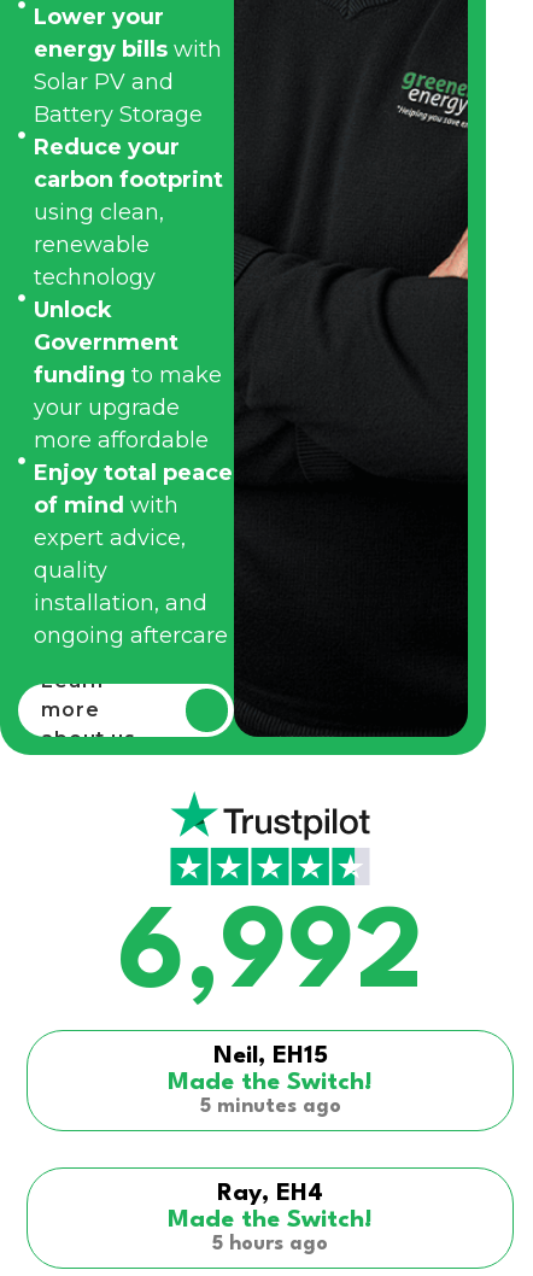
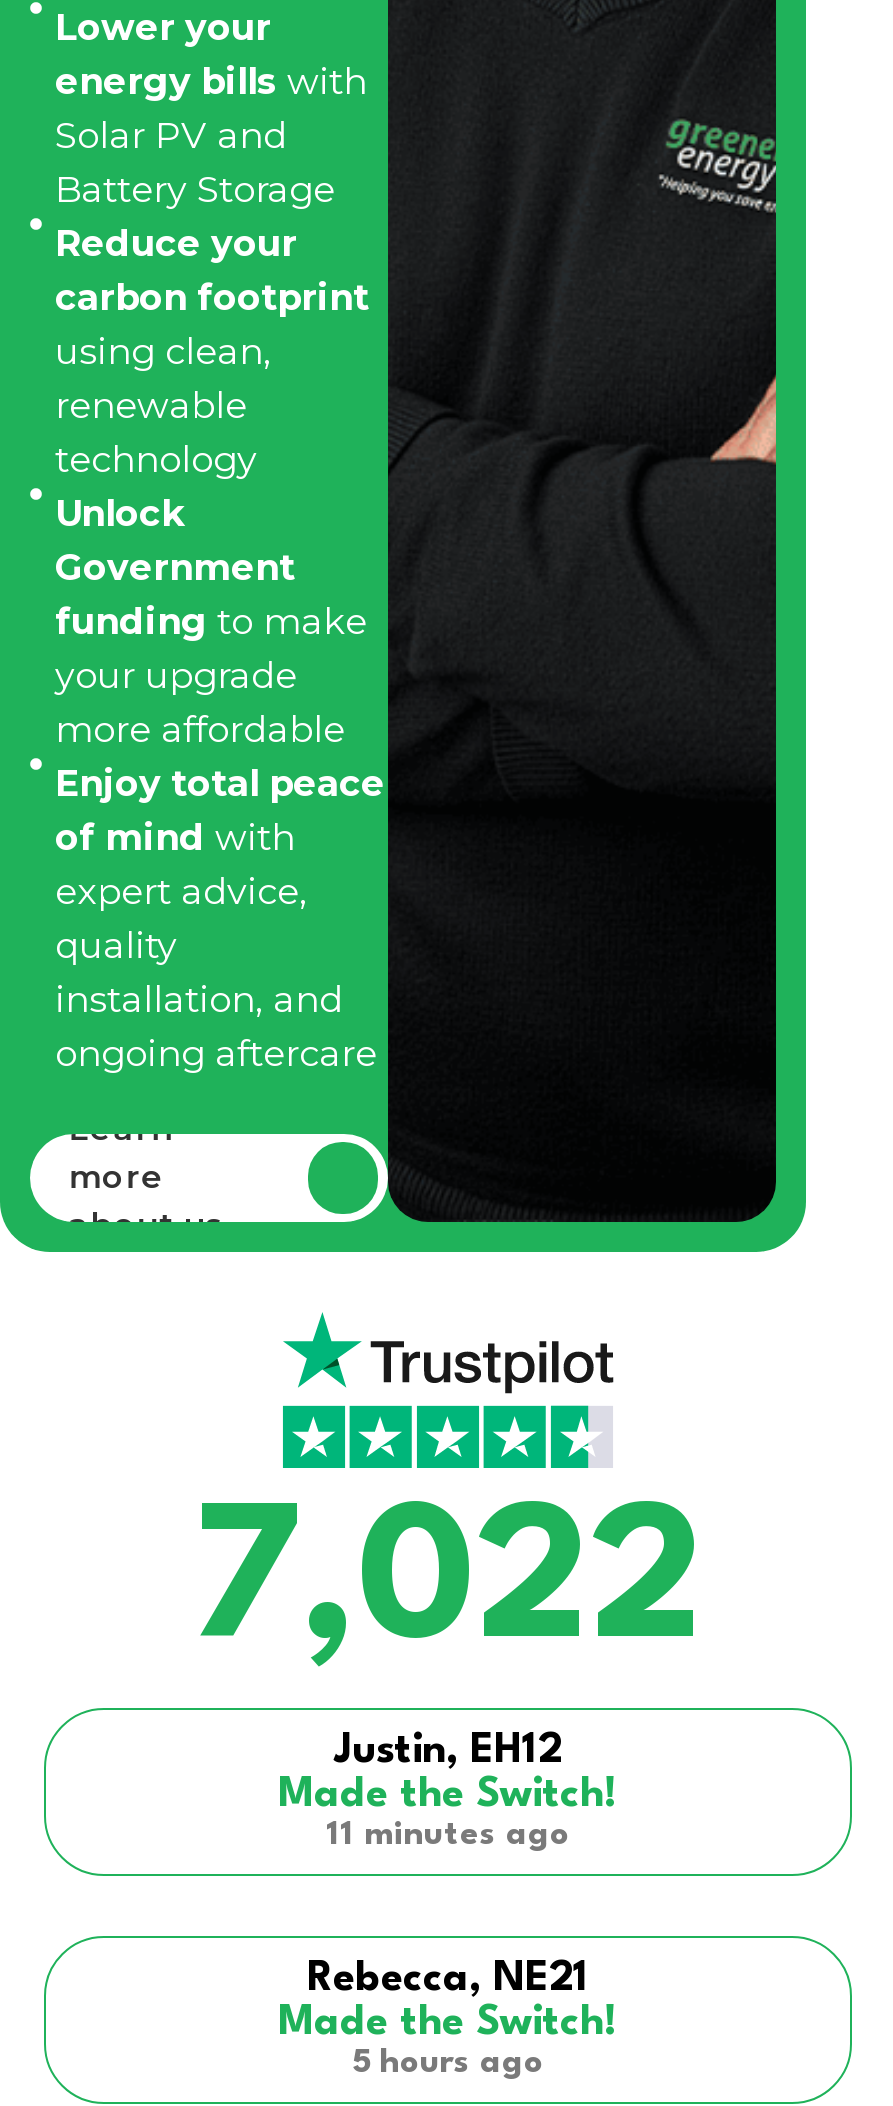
- 6,992
- Neil, EH15
+ 7,022
+ Justin, EH12

- 5 minutes ago
+ 11 minutes ago

- Ray, EH4
+ Rebecca, NE21
